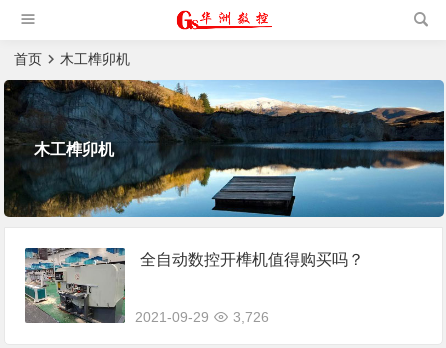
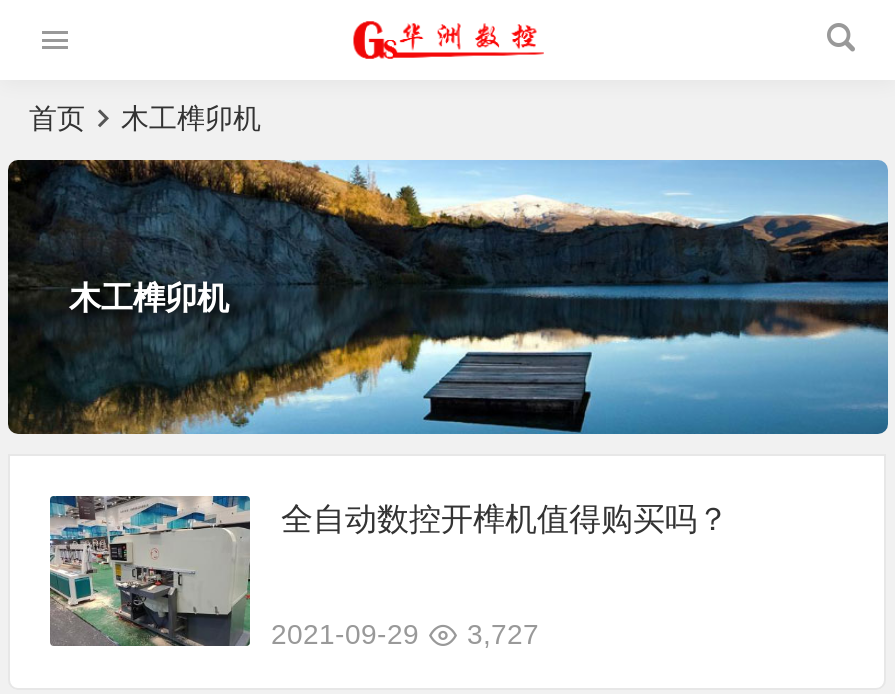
- 2021-09-29 3,726
+ 2021-09-29 3,727
